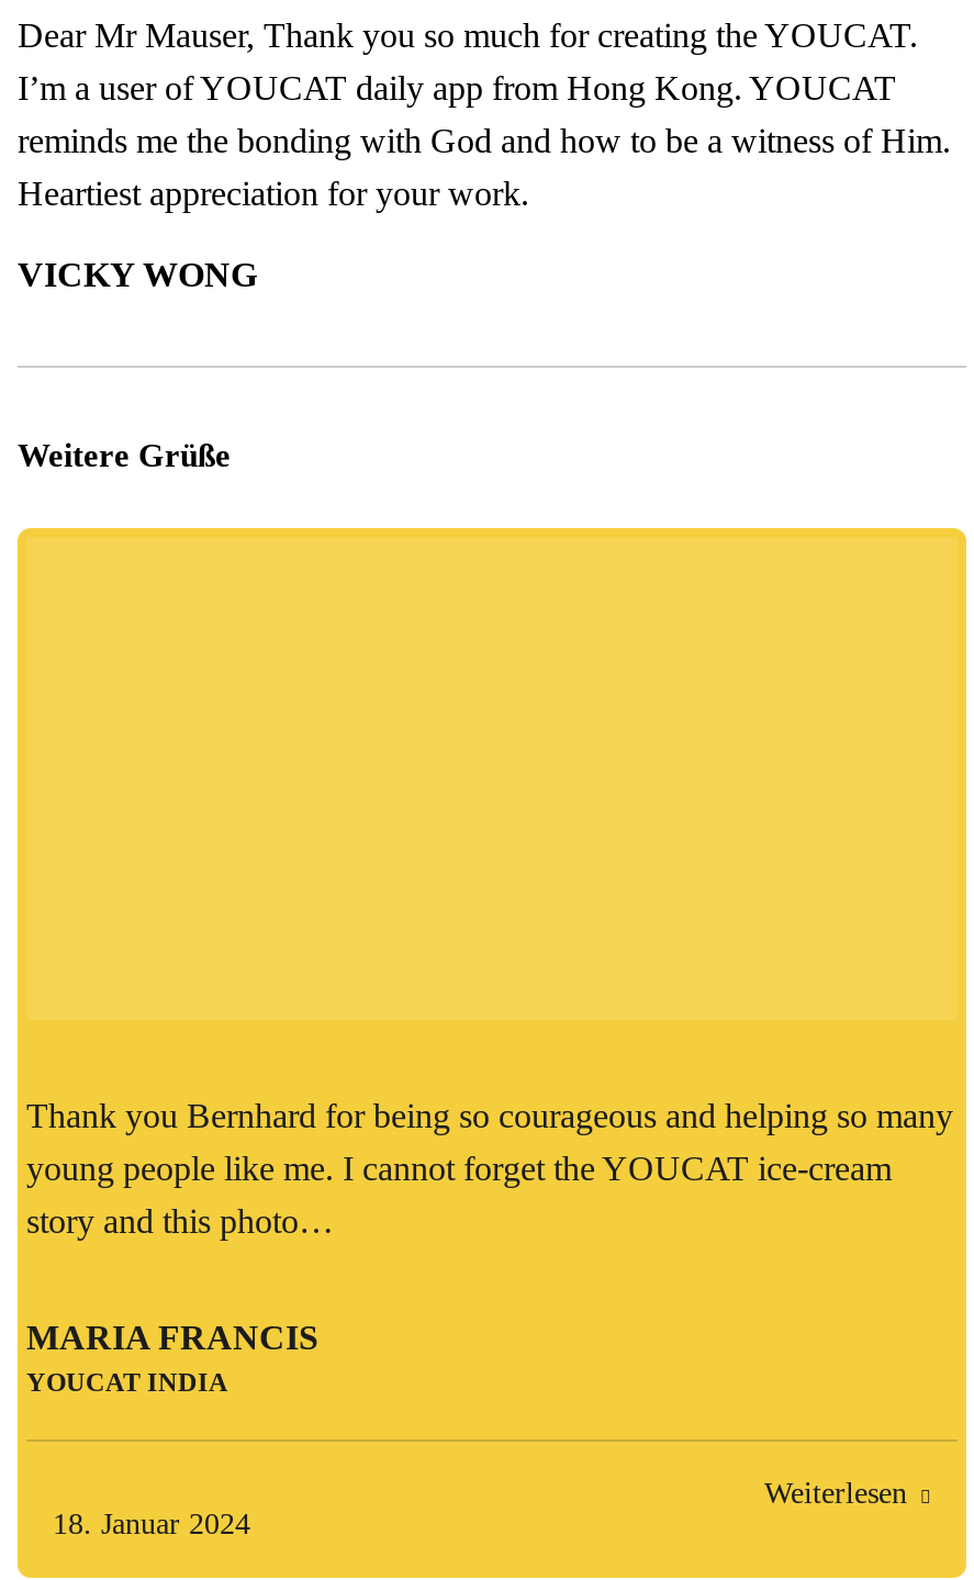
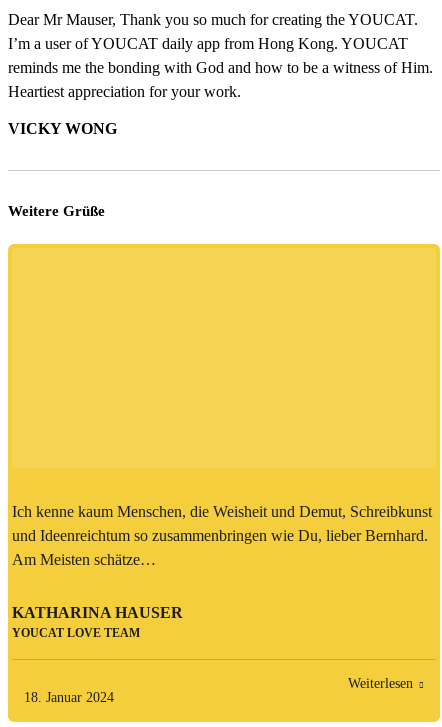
- Thank you Bernhard for being so courageous and helping so many
- young people like me. I cannot forget the YOUCAT ice-cream
- story and this photo…
+ Ich kenne kaum Menschen, die Weisheit und Demut, Schreibkunst
+ und Ideenreichtum so zusammenbringen wie Du, lieber Bernhard.
+ Am Meisten schätze…

- MARIA FRANCIS
- YOUCAT INDIA
+ KATHARINA HAUSER
+ YOUCAT LOVE TEAM
